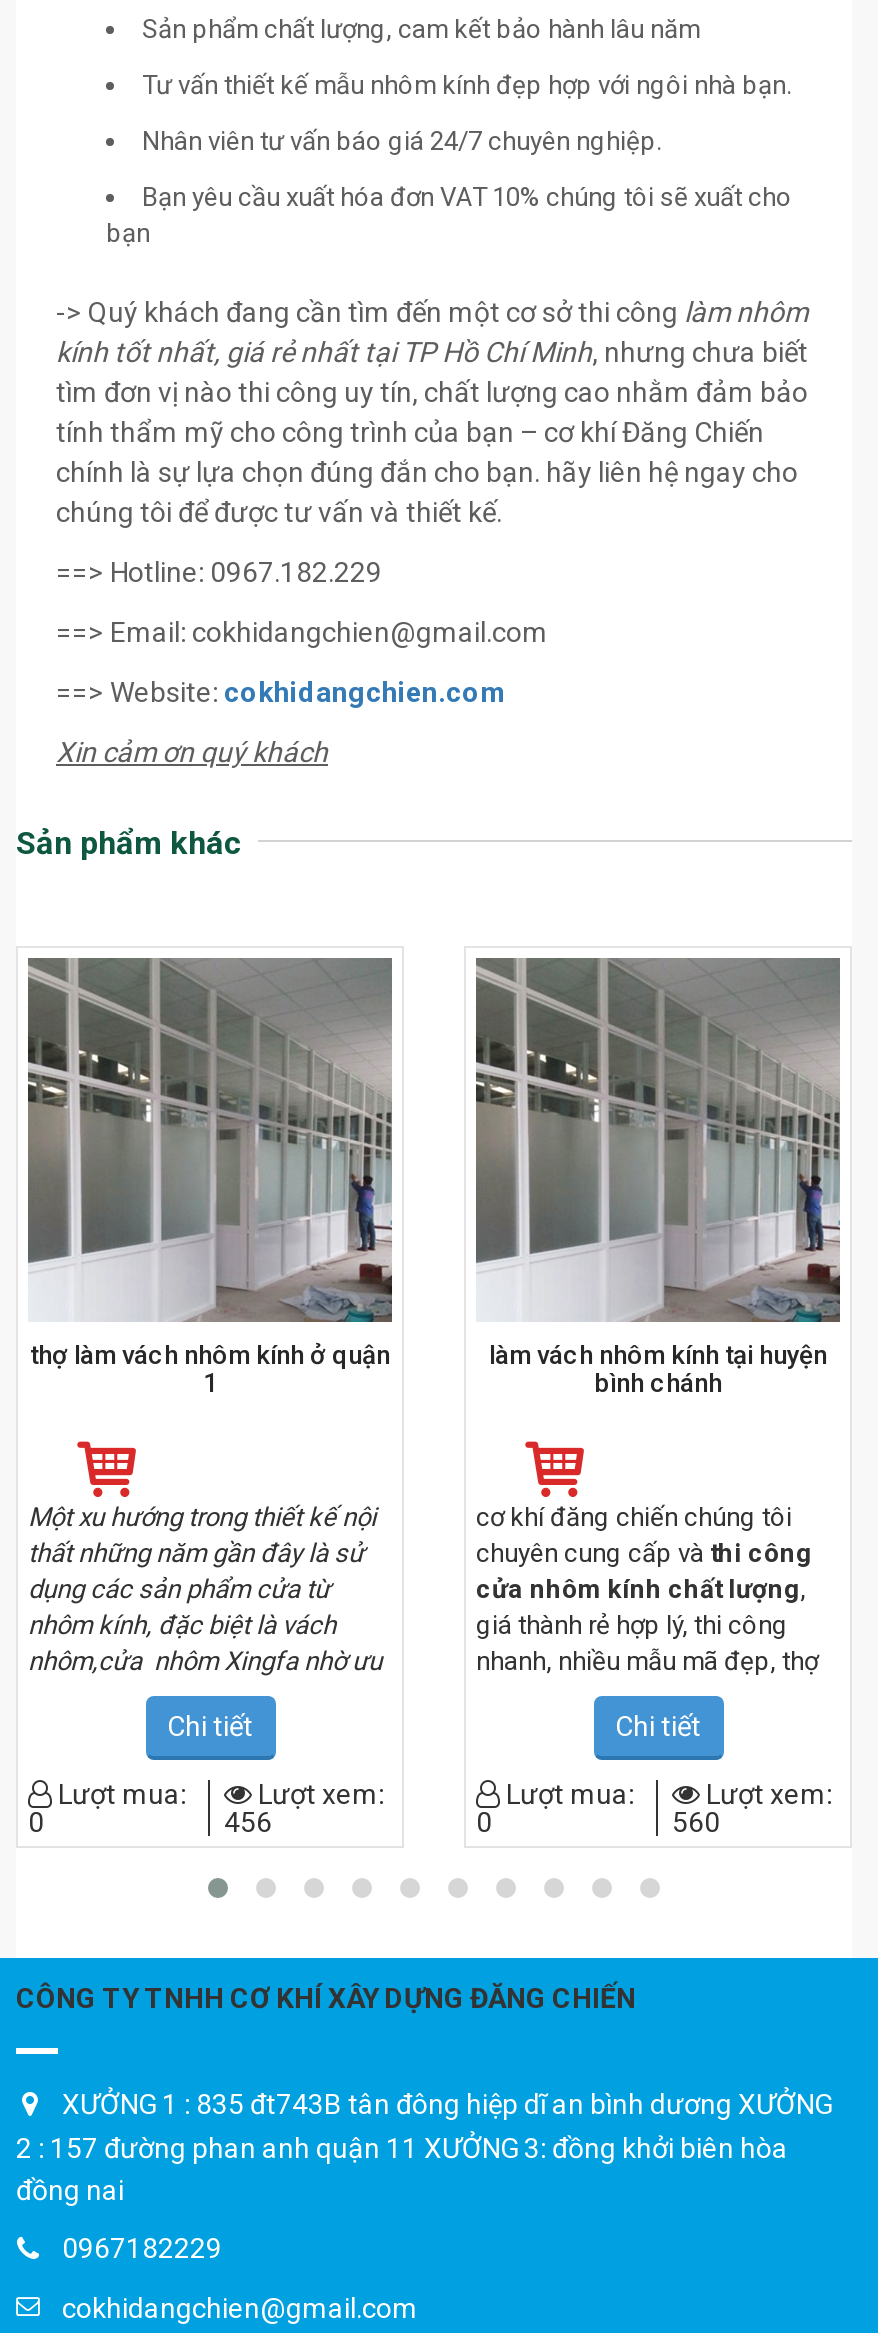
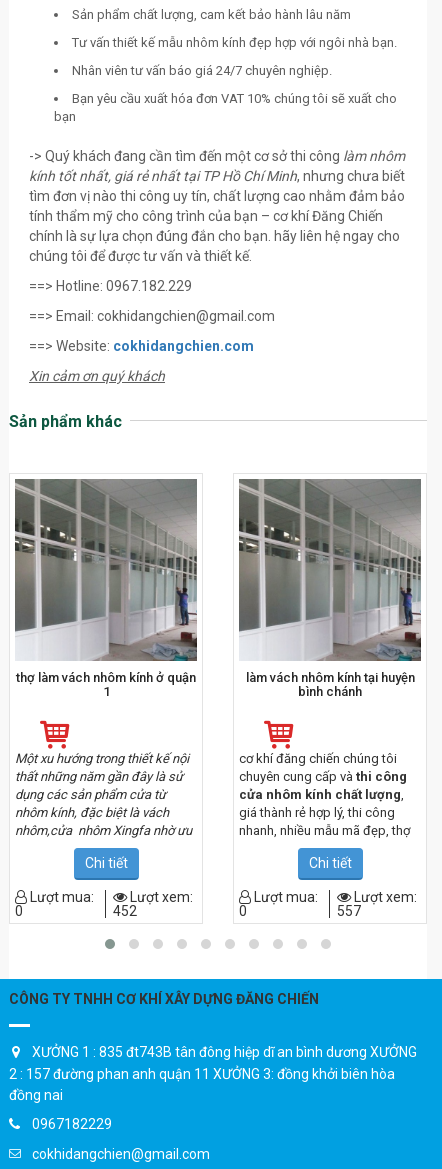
- 456
+ 452

- 560
+ 557
